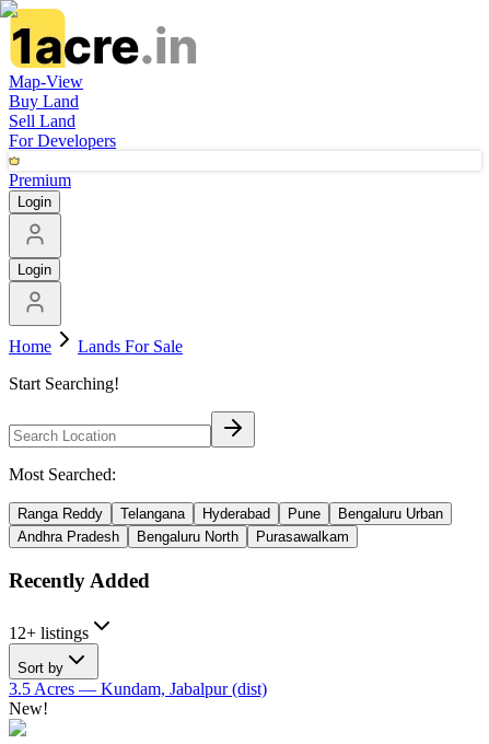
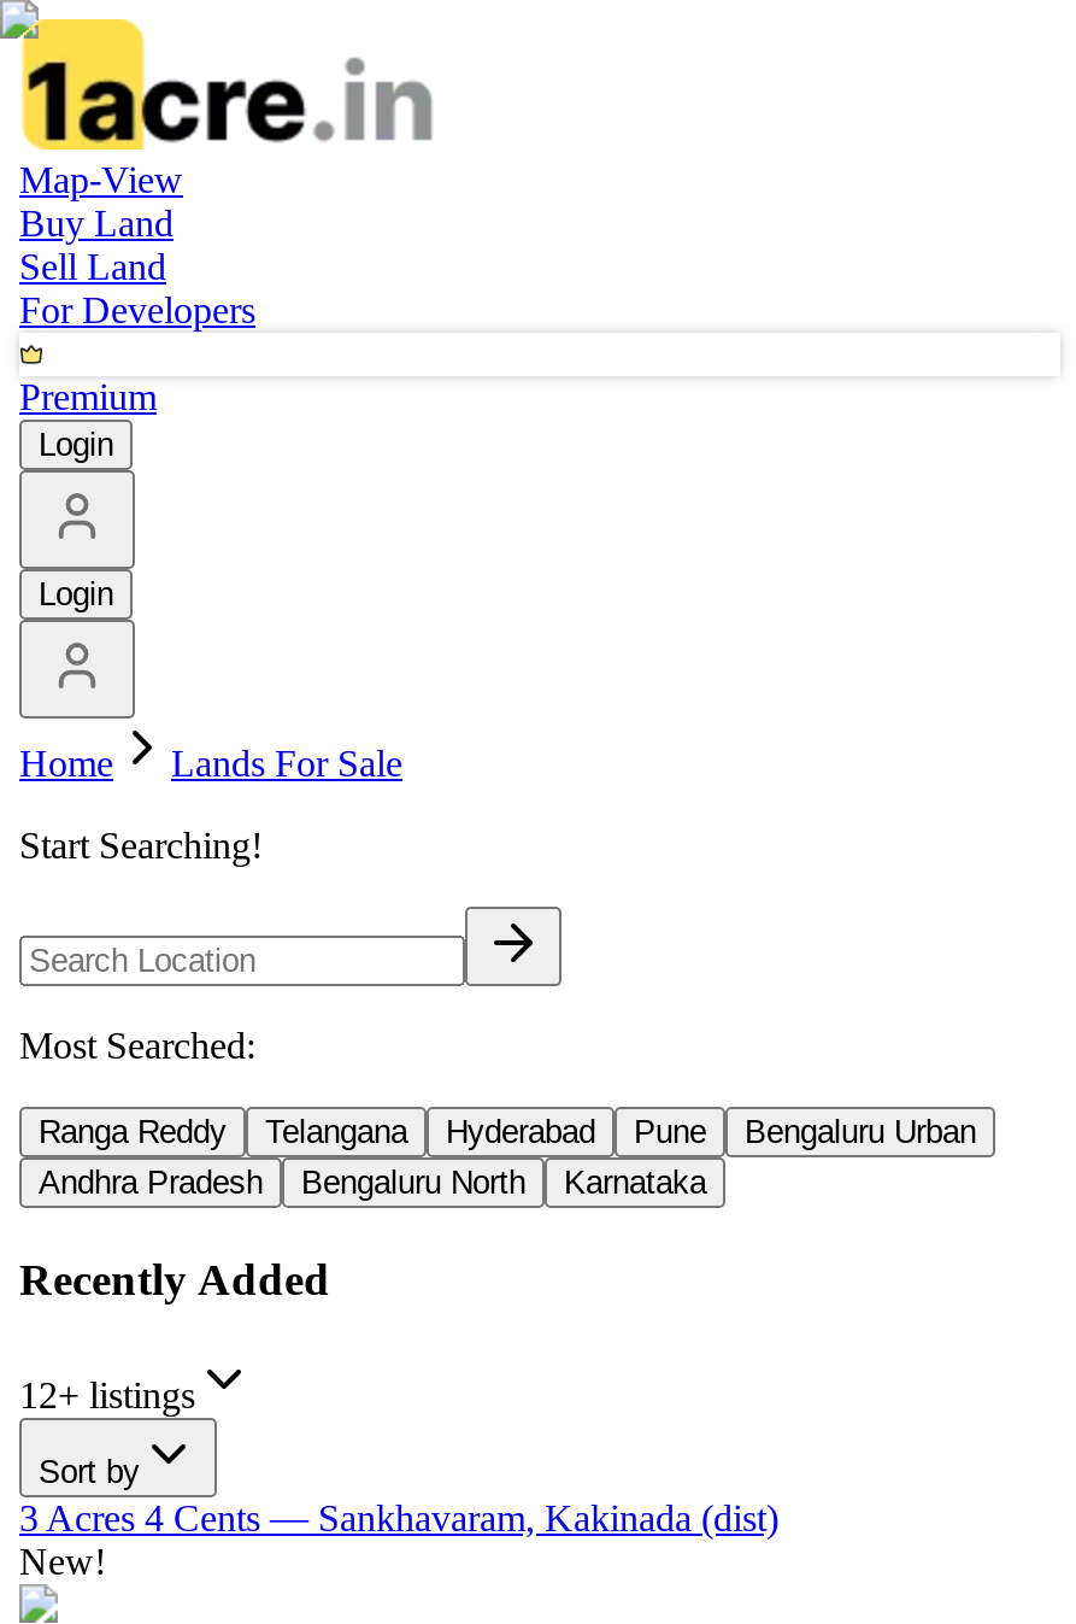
- Purasawalkam
+ Karnataka

- 3.5 Acres — Kundam, Jabalpur (dist)
+ 3 Acres 4 Cents — Sankhavaram, Kakinada (dist)
